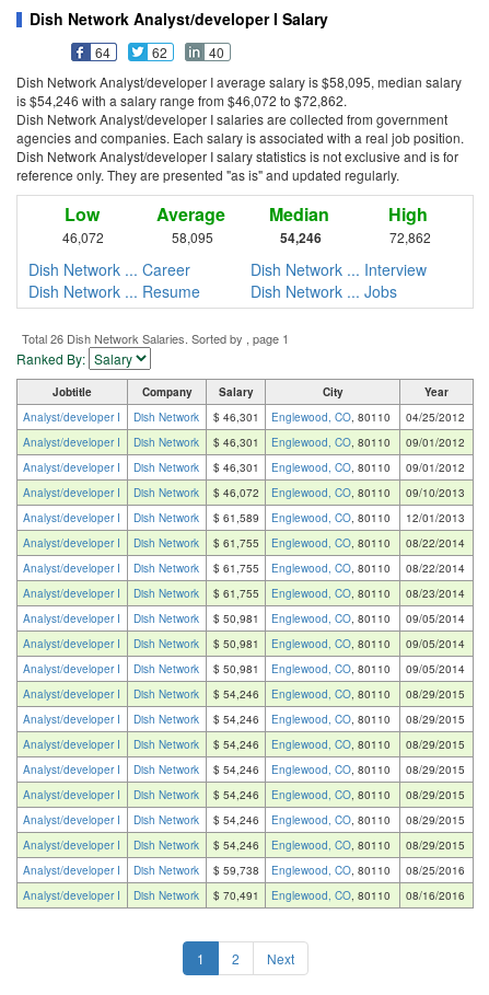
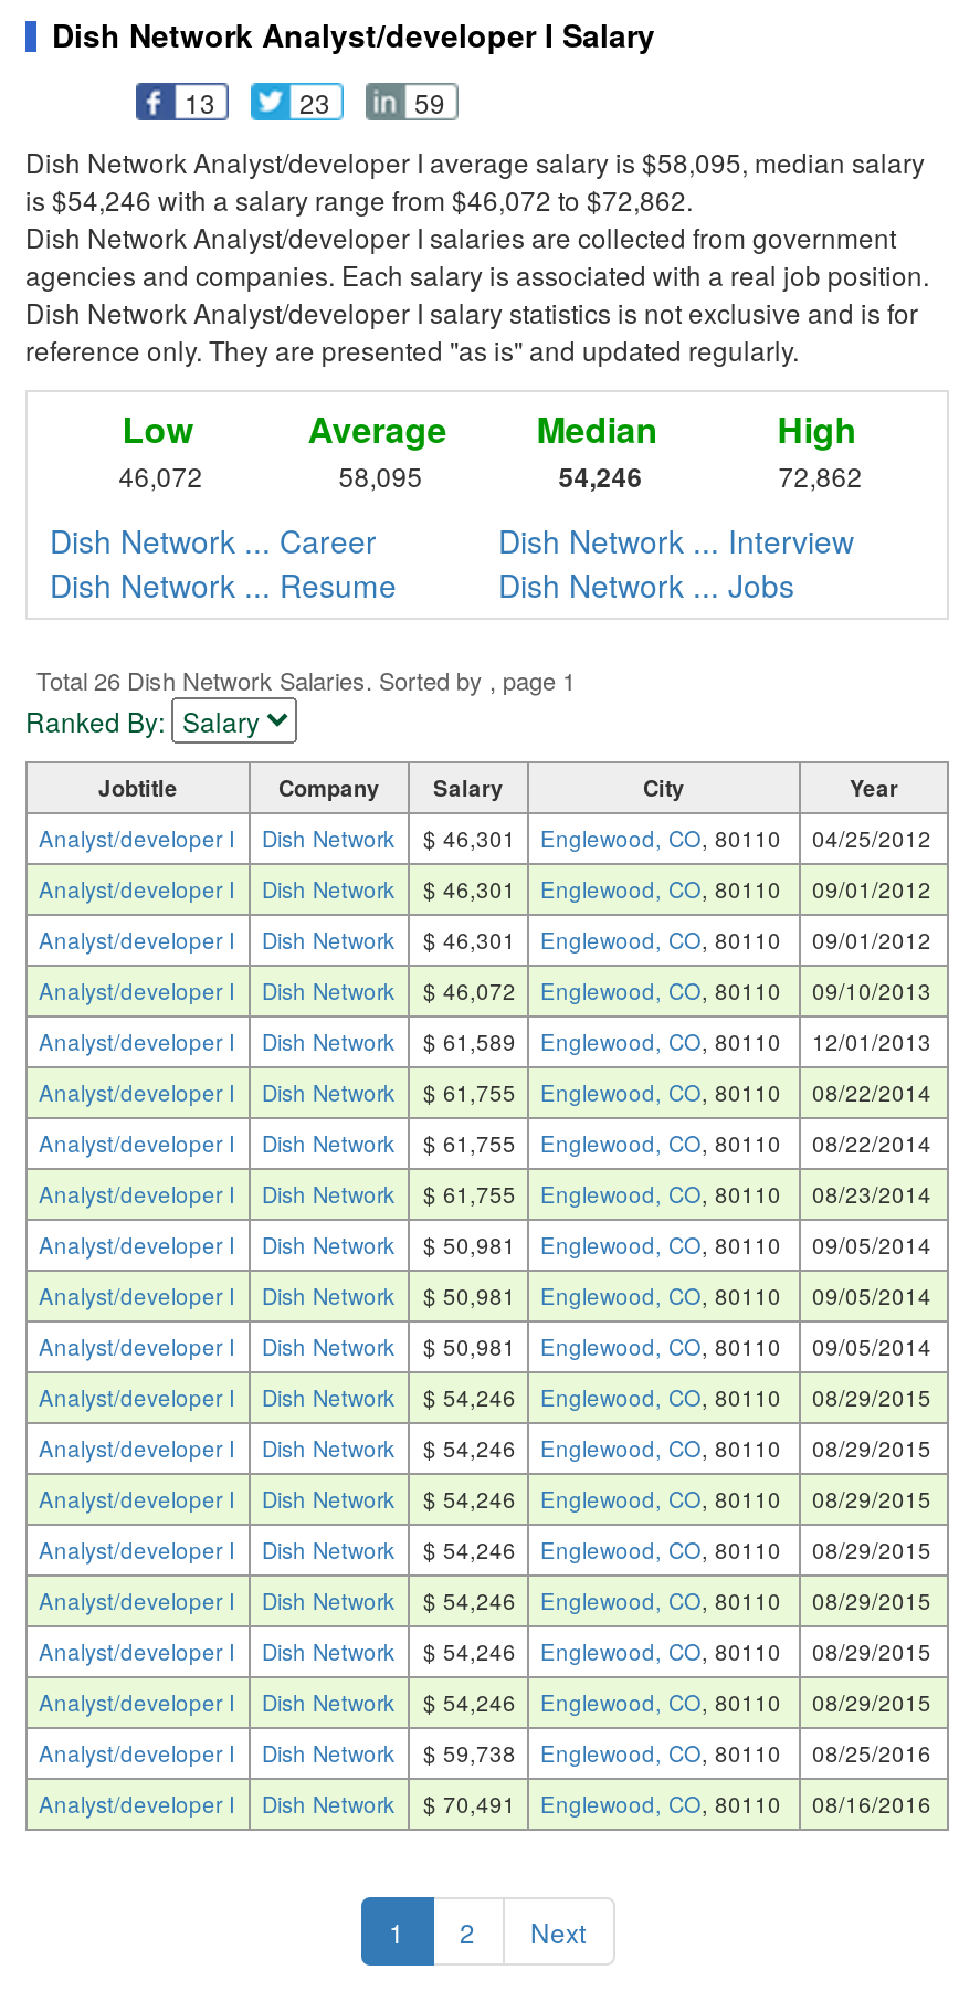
- 64
+ 13

- 62
+ 23

- 40
+ 59
